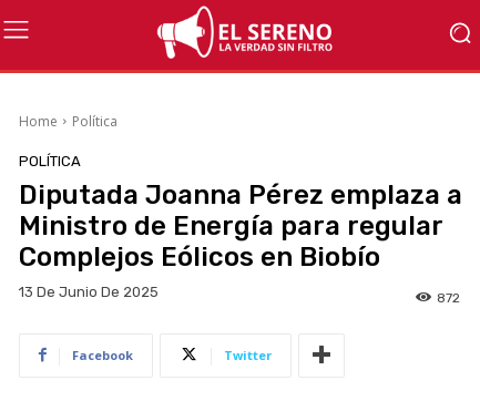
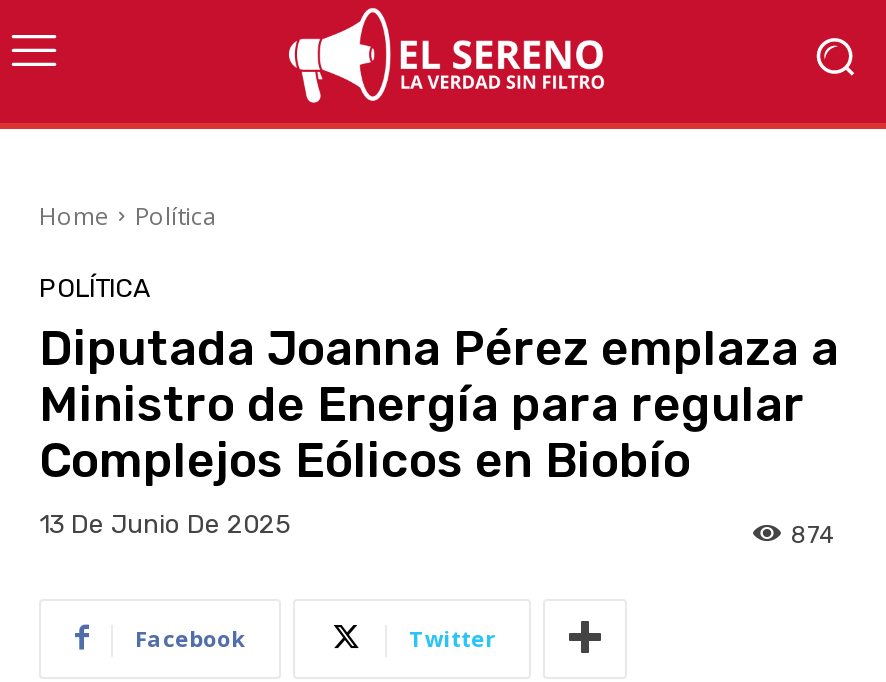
- 872
+ 874
